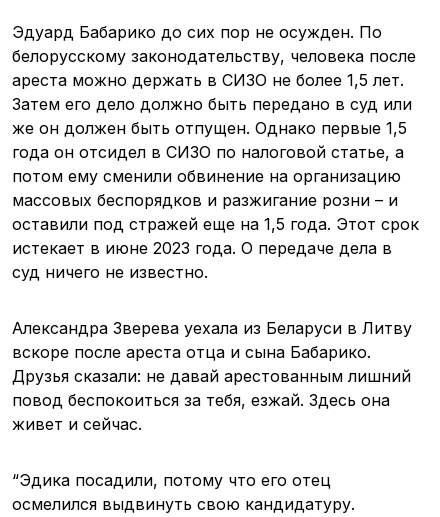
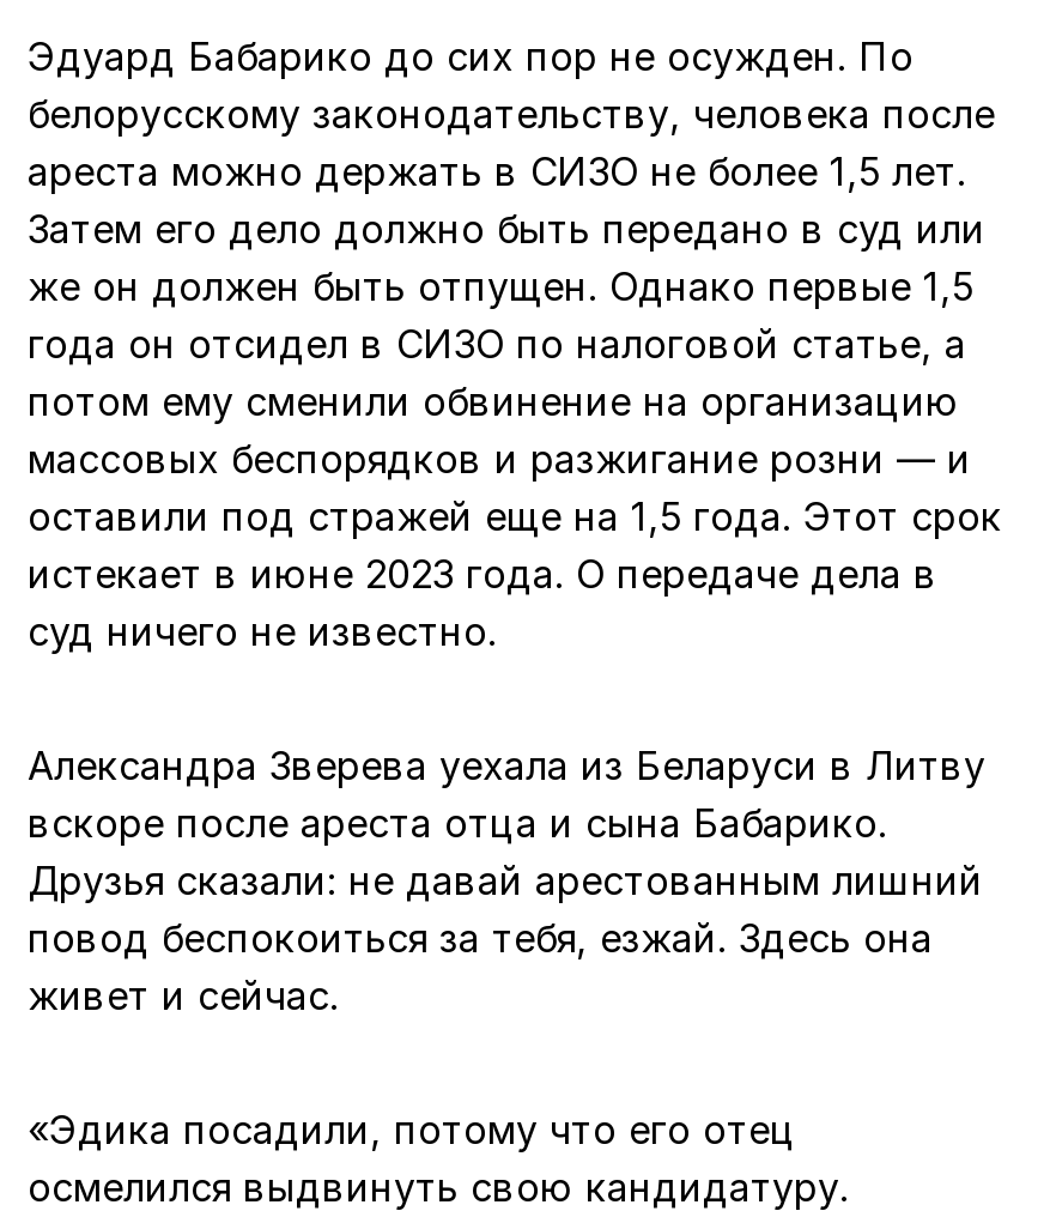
- массовых беспорядков и разжигание розни – и
+ массовых беспорядков и разжигание розни — и

- “Эдика посадили, потому что его отец
+ «Эдика посадили, потому что его отец
